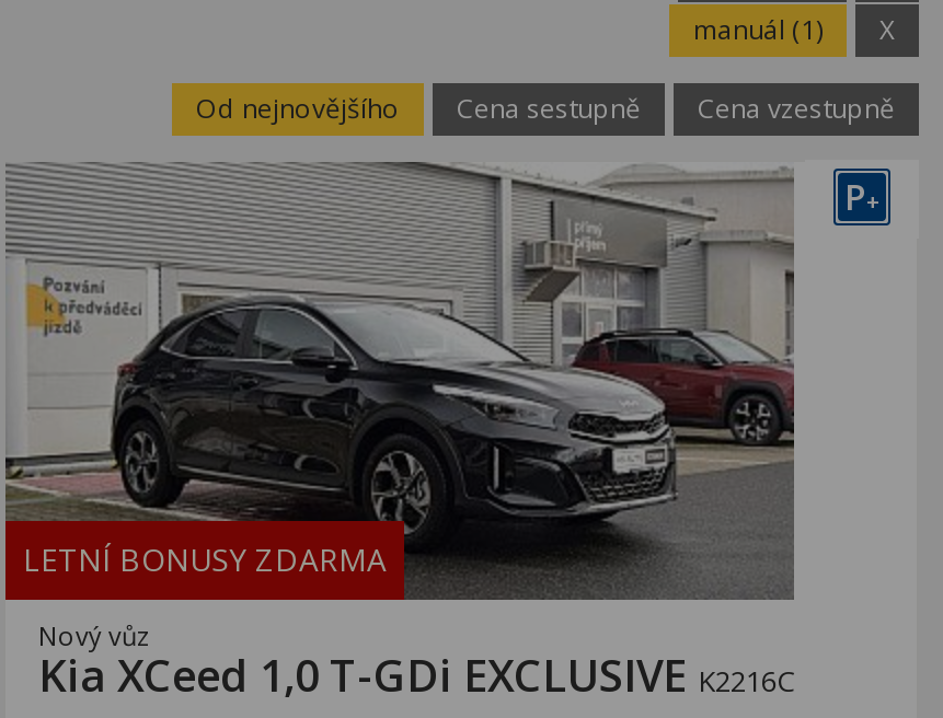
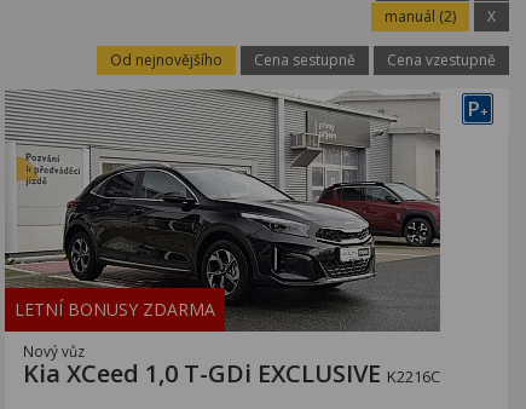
- manuál (1) X
+ manuál (2) X
